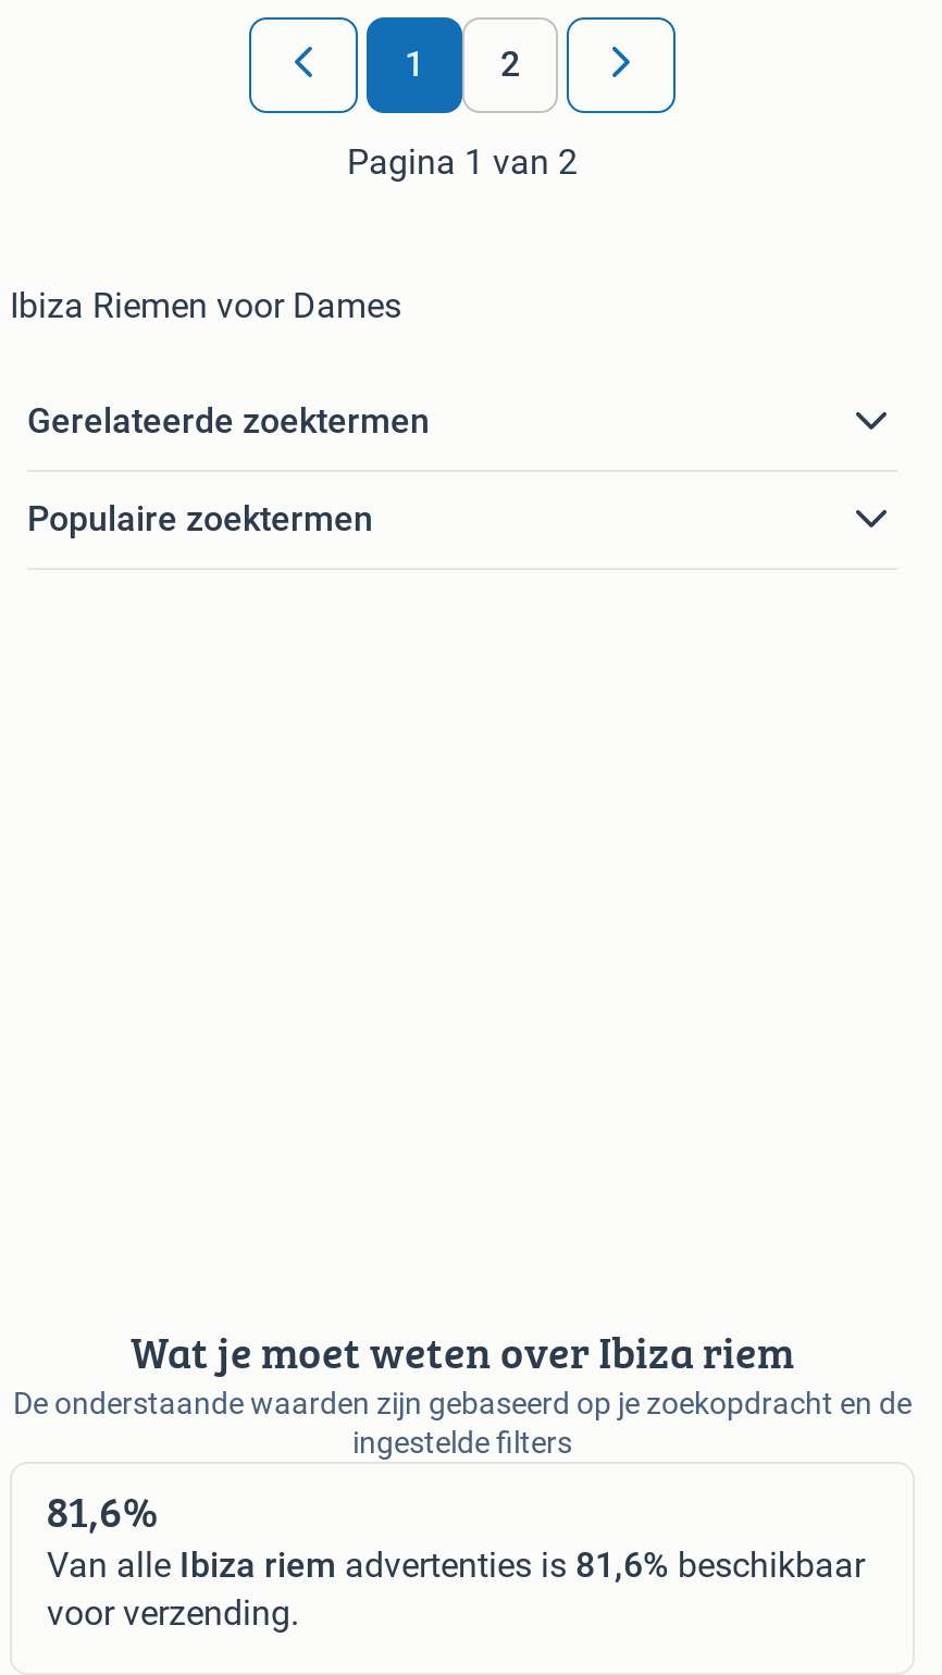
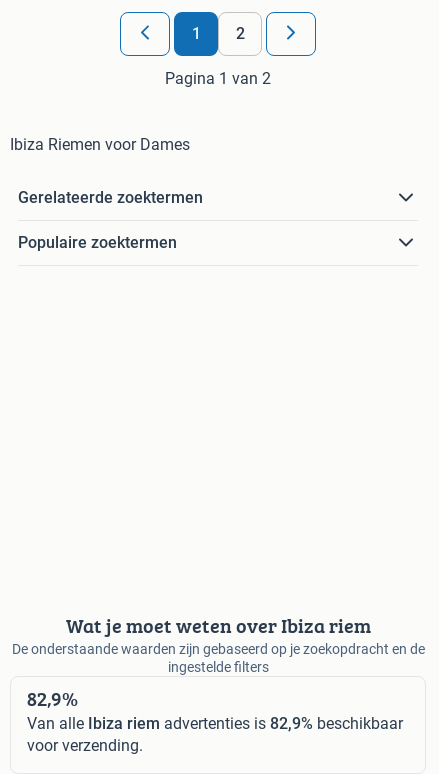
- 81,6%
+ 82,9%

- Van alle Ibiza riem advertenties is 81,6% beschikbaar
+ Van alle Ibiza riem advertenties is 82,9% beschikbaar
